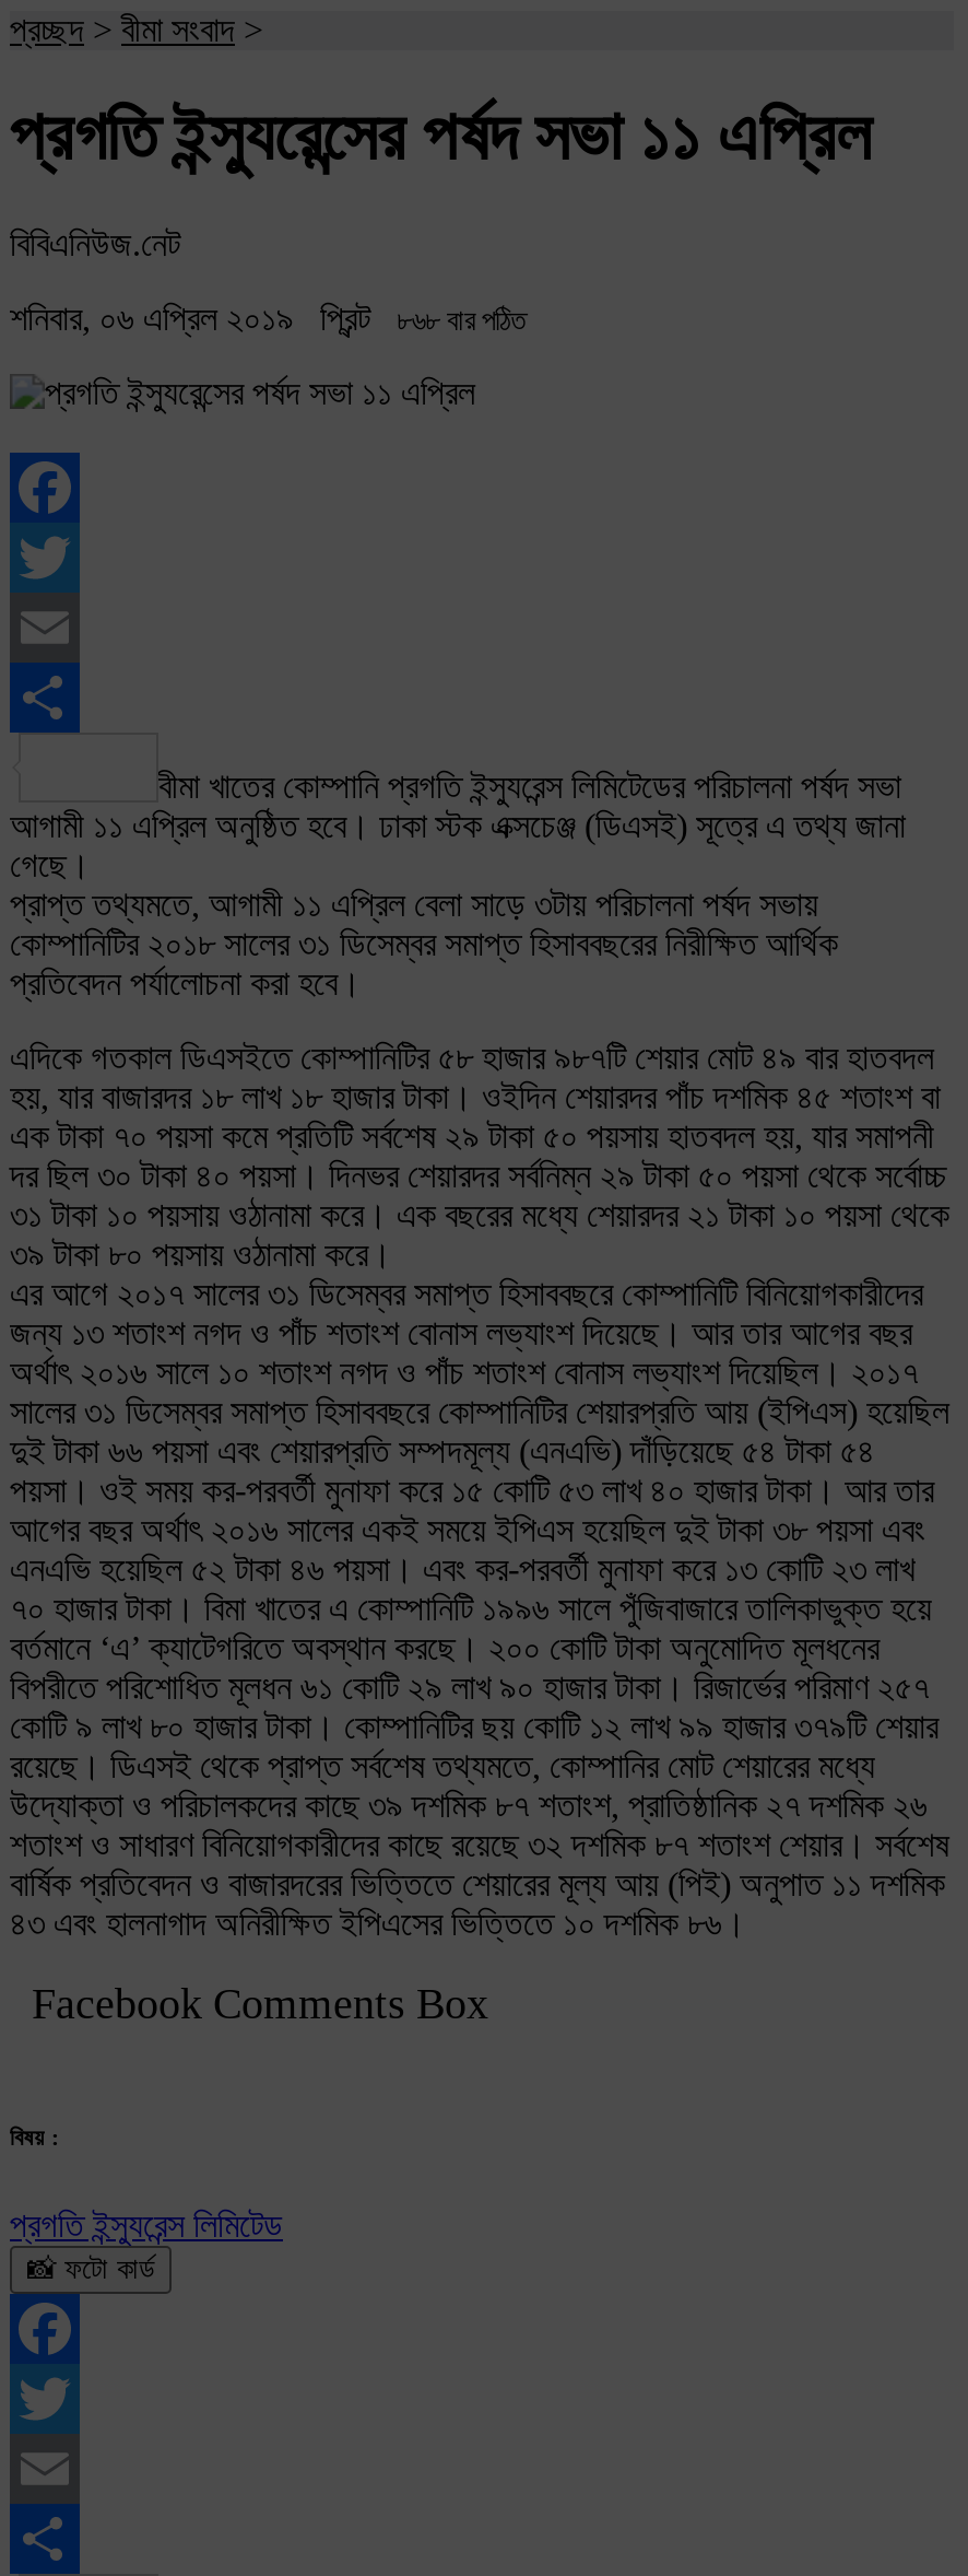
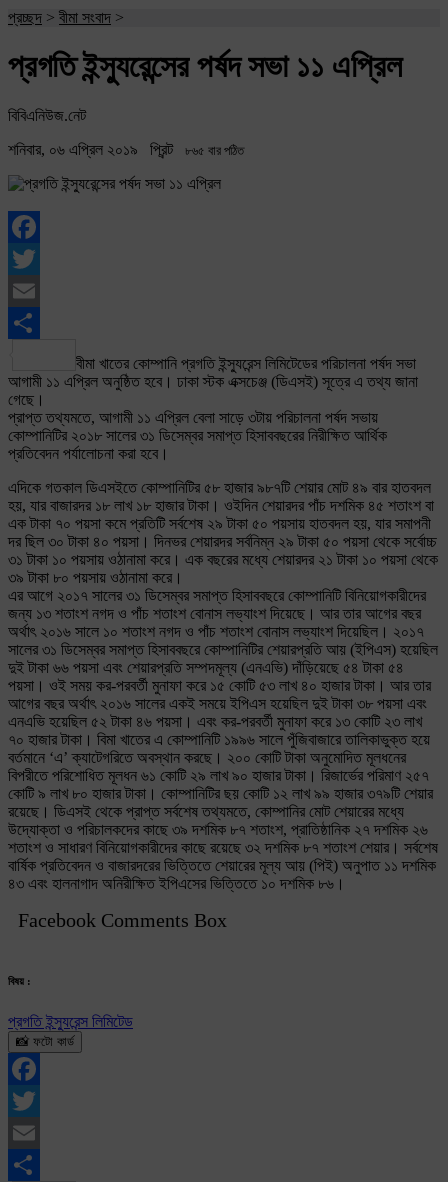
- শনিবার, ০৬ এপ্রিল ২০১৯ প্রিন্ট ৮৬৮ বার পঠিত
+ শনিবার, ০৬ এপ্রিল ২০১৯ প্রিন্ট ৮৬৫ বার পঠিত
